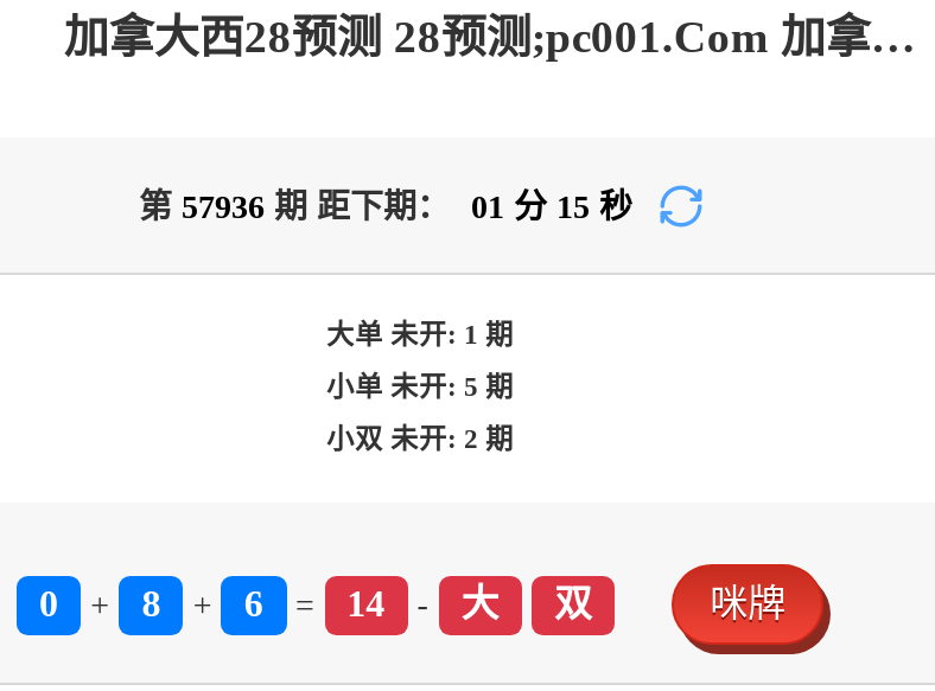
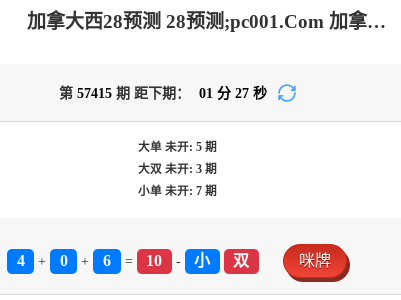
- 第57936期 距下期： 01分 15秒
+ 第57415期 距下期： 01分 27秒

- 大单未开: 1期
+ 大单未开: 5期

- 小单未开: 5期
+ 大双未开: 3期

- 小双未开: 2期
+ 小单未开: 7期

- 0
+ 4

- 8
+ 0

- 14
+ 10

- 大
+ 小
